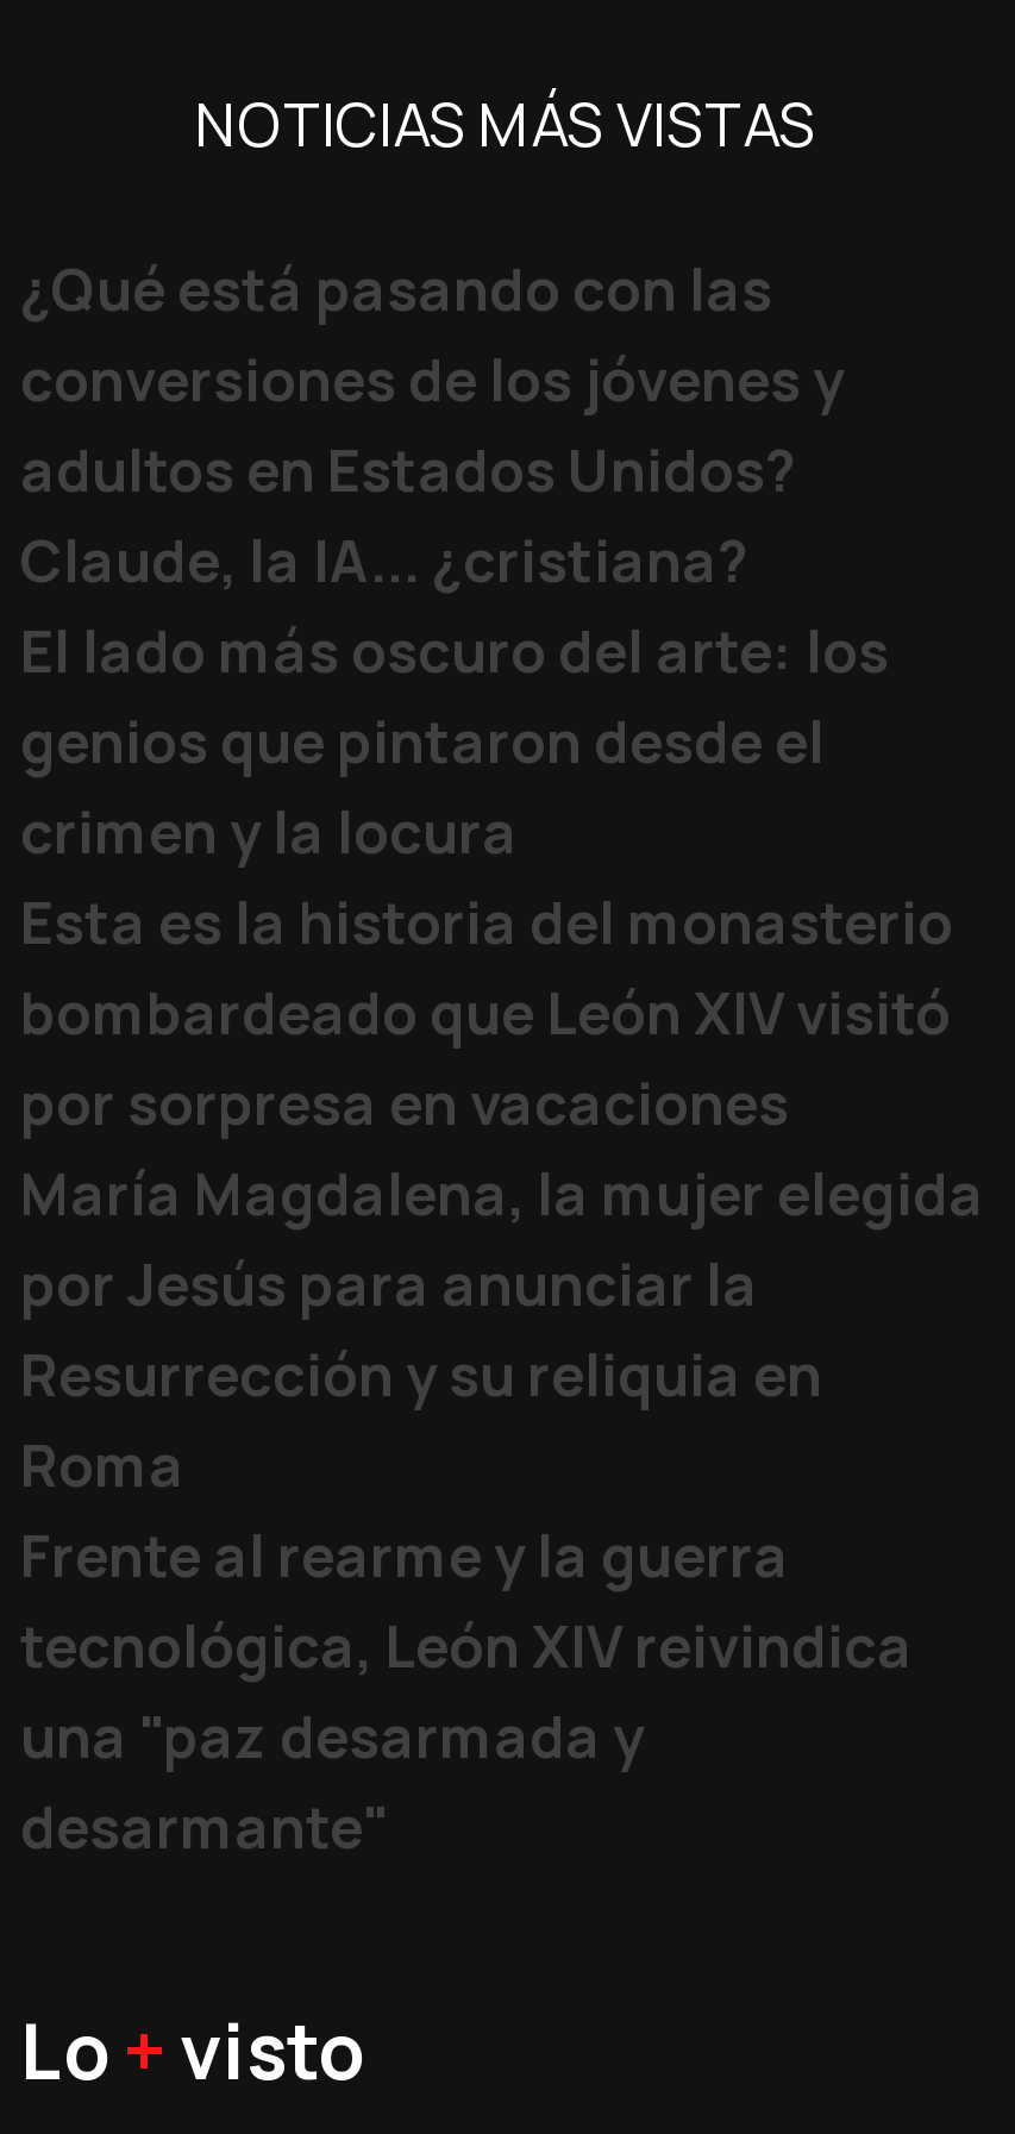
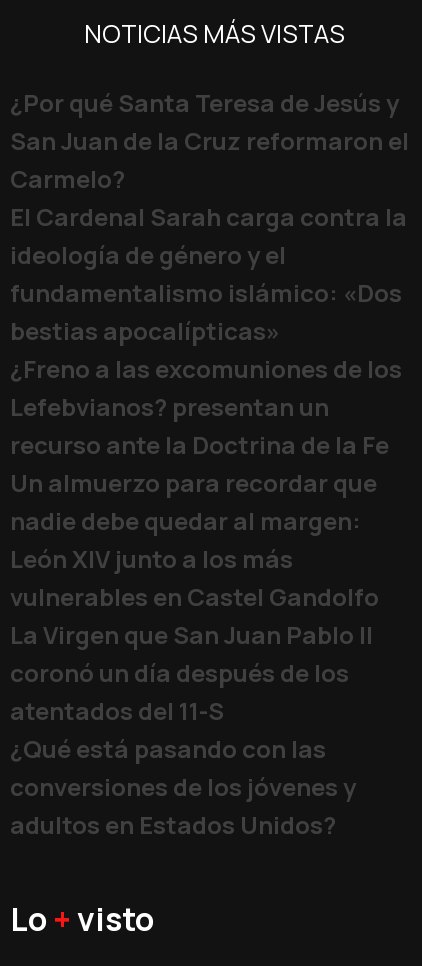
+ ¿Por qué Santa Teresa de Jesús y
+ San Juan de la Cruz reformaron el
+ Carmelo?
+ El Cardenal Sarah carga contra la
+ ideología de género y el
+ fundamentalismo islámico: «Dos
+ bestias apocalípticas»
+ ¿Freno a las excomuniones de los
+ Lefebvianos? presentan un
+ recurso ante la Doctrina de la Fe
+ Un almuerzo para recordar que
+ nadie debe quedar al margen:
+ León XIV junto a los más
+ vulnerables en Castel Gandolfo
+ La Virgen que San Juan Pablo II
+ coronó un día después de los
+ atentados del 11-S

moved down: ¿Qué está pasando con las | conversiones de los jóvenes y | adultos en Estados Unidos?

- Claude, la IA... ¿cristiana?
- El lado más oscuro del arte: los
- genios que pintaron desde el
- crimen y la locura
- Esta es la historia del monasterio
- bombardeado que León XIV visitó
- por sorpresa en vacaciones
- María Magdalena, la mujer elegida
- por Jesús para anunciar la
- Resurrección y su reliquia en
- Roma
- Frente al rearme y la guerra
- tecnológica, León XIV reivindica
- una "paz desarmada y
- desarmante"
